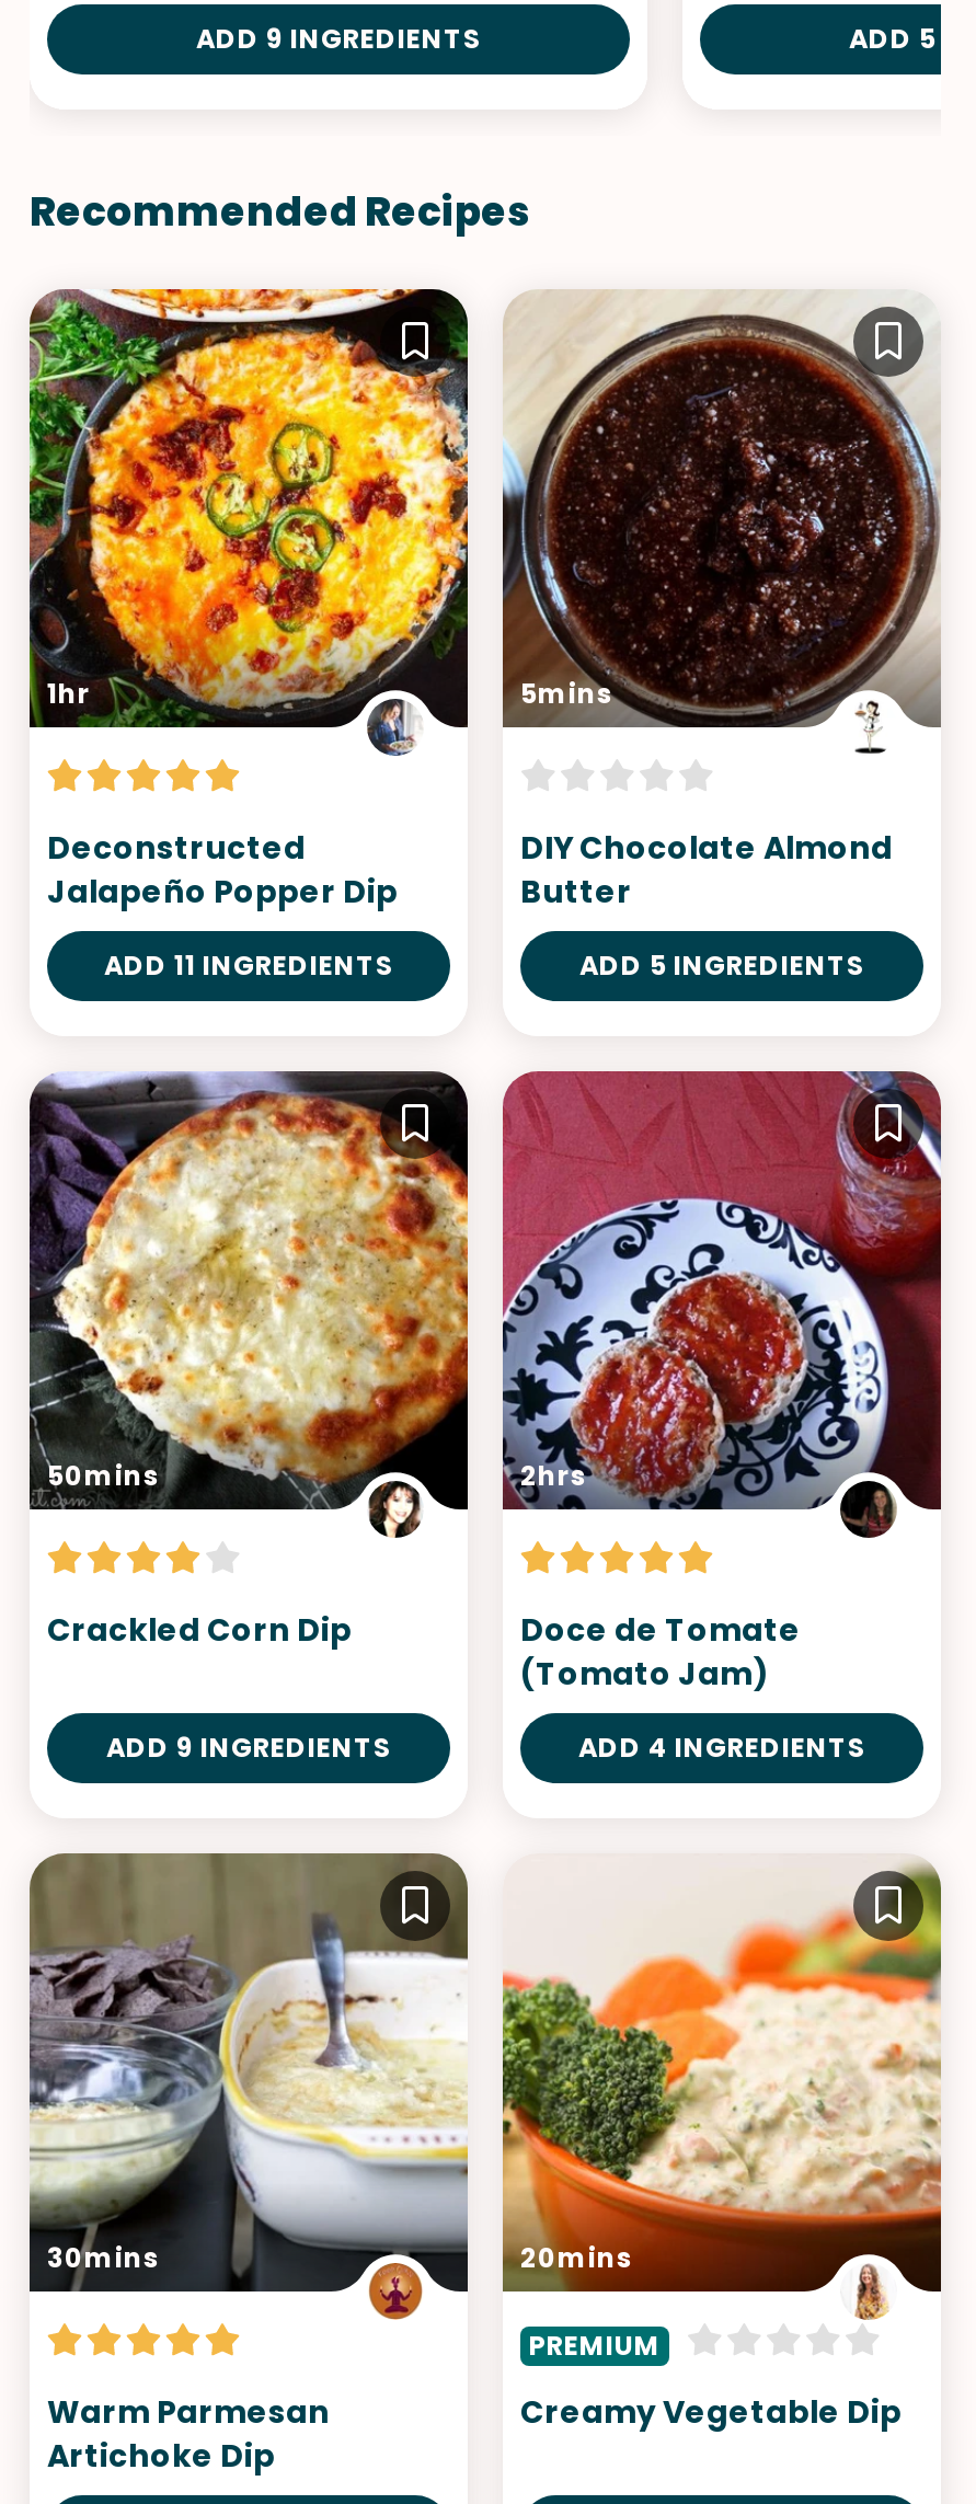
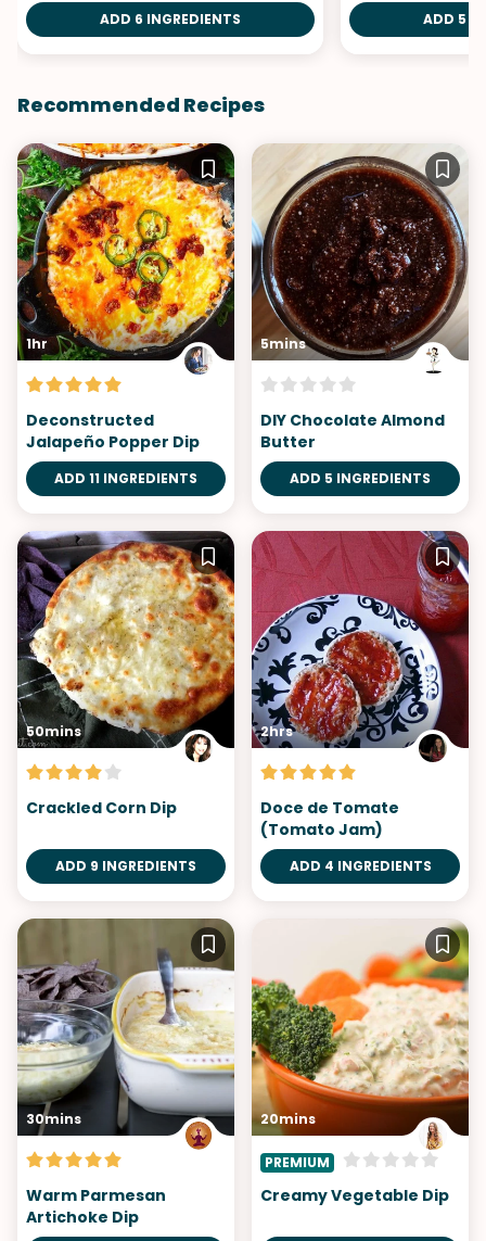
- ADD 9 INGREDIENTS
+ ADD 6 INGREDIENTS
